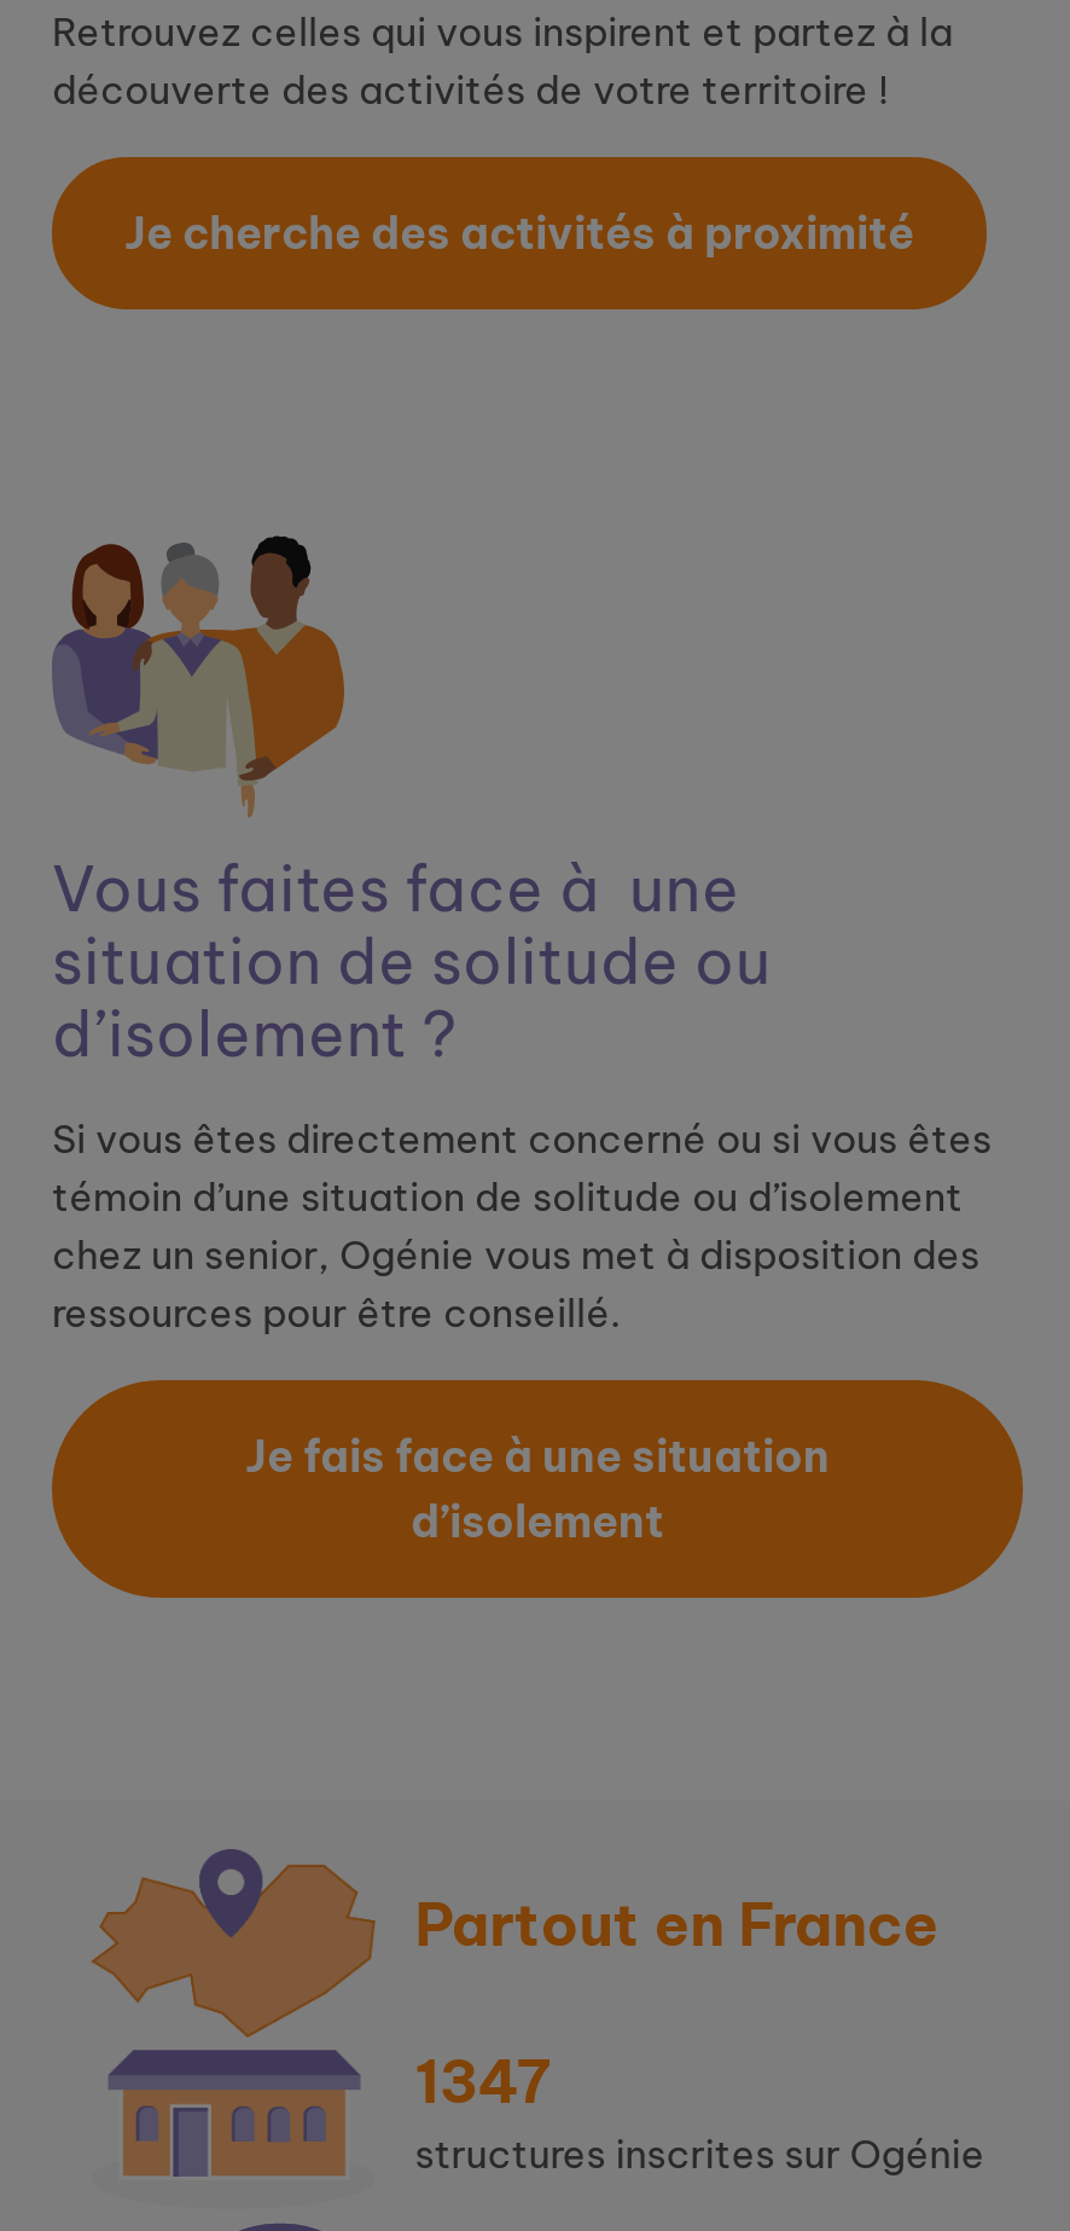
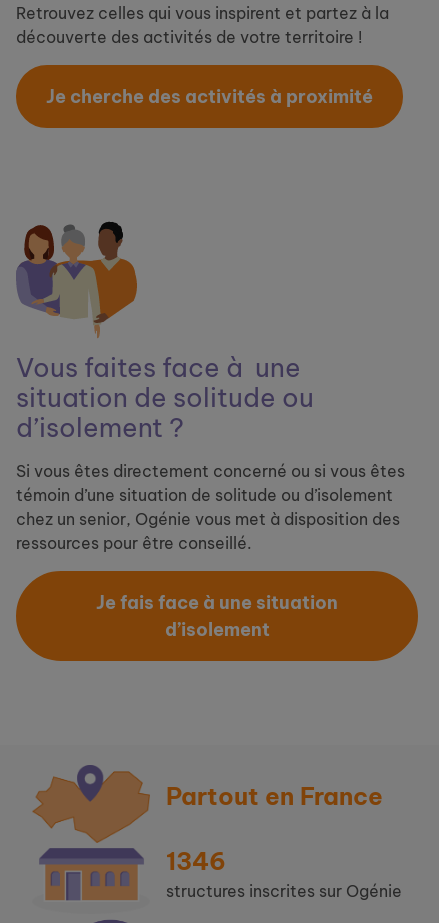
- 1347
+ 1346
